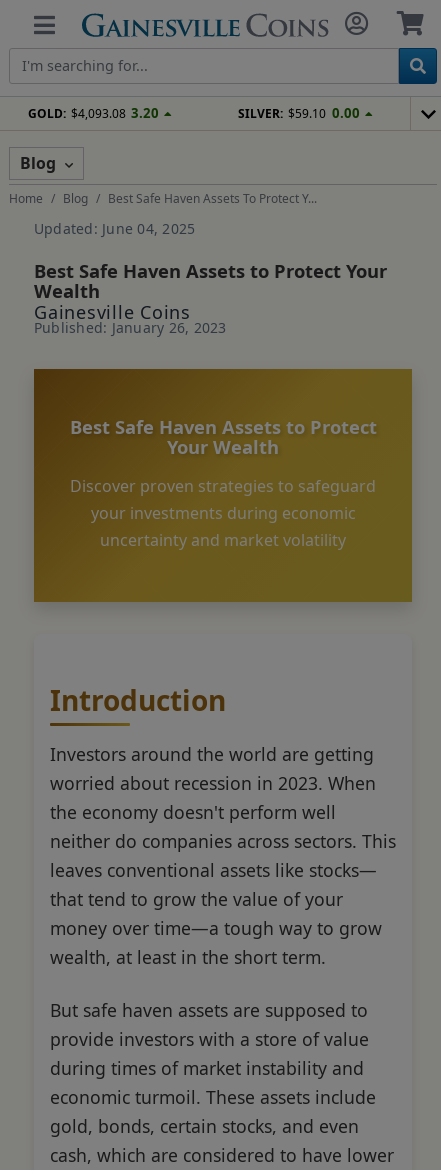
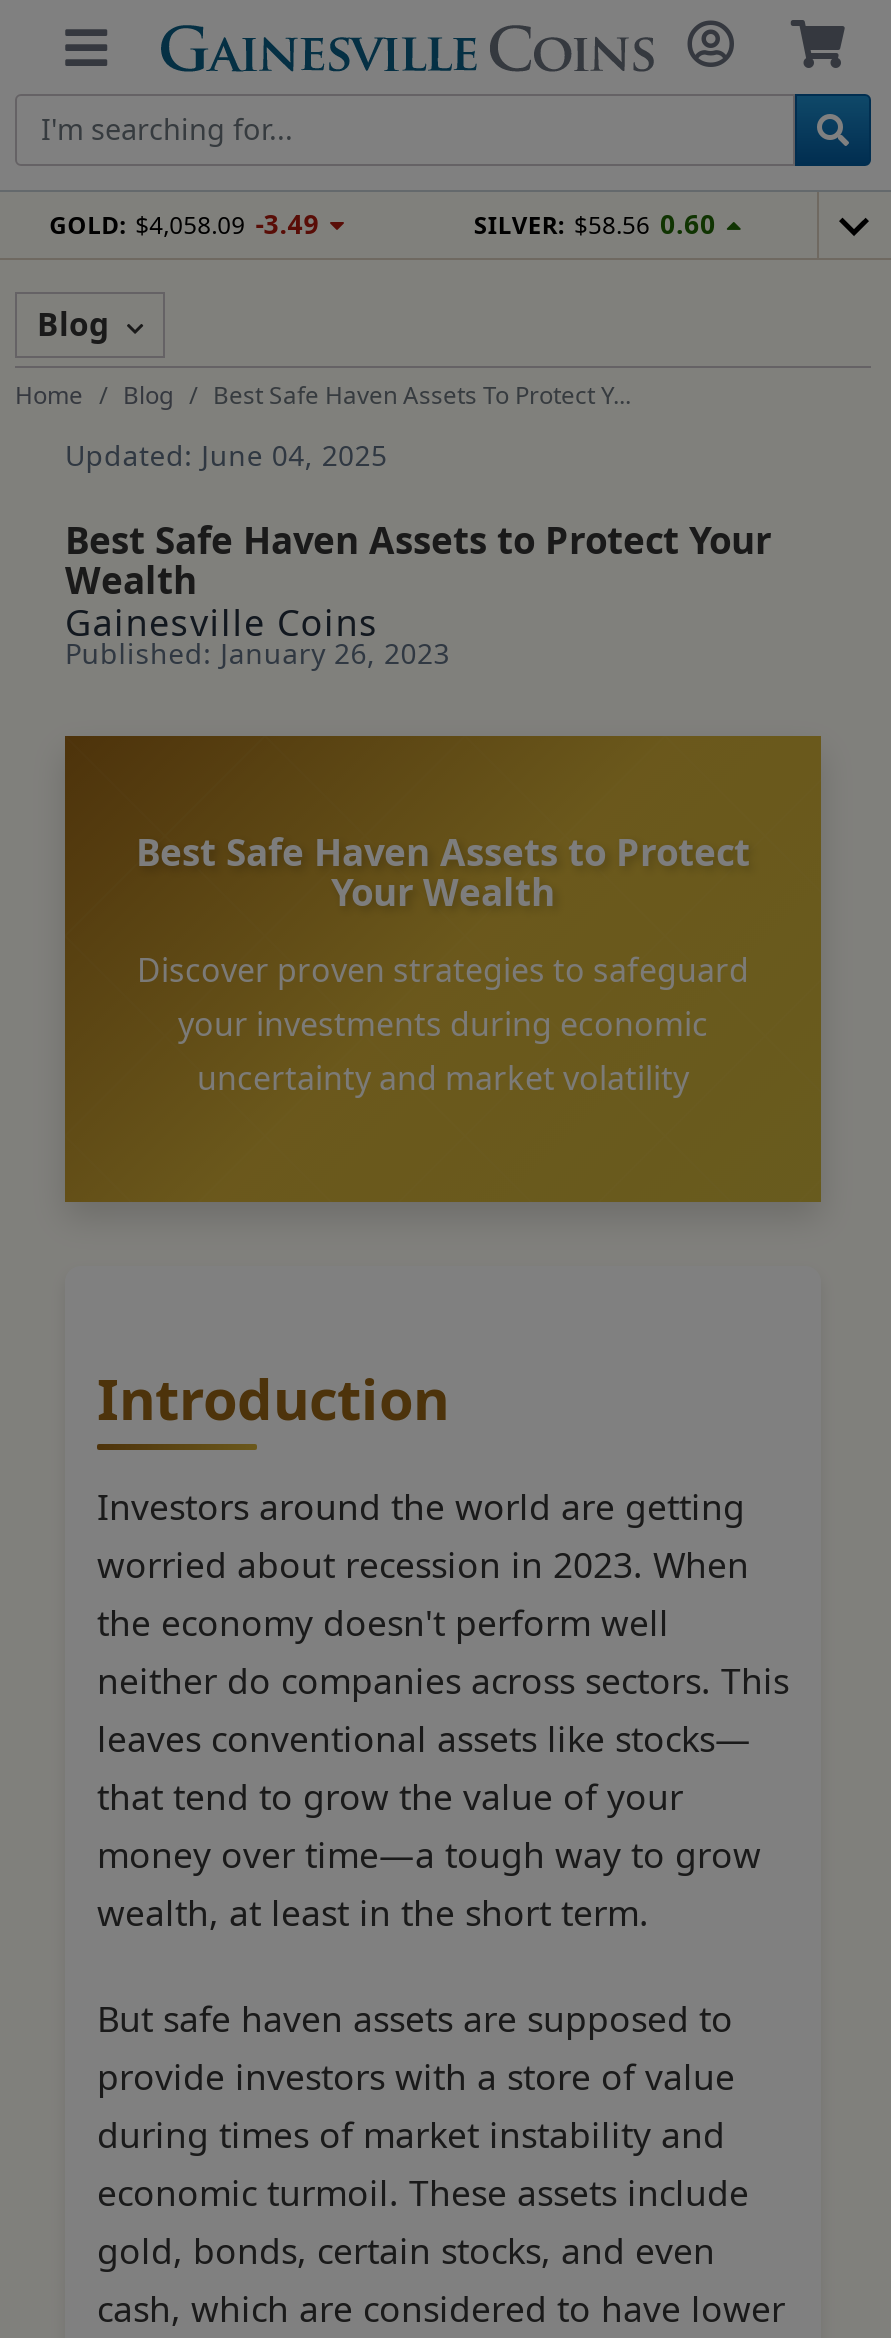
- GOLD: $4,093.08 3.20
+ GOLD: $4,058.09 -3.49

- SILVER: $59.10 0.00
+ SILVER: $58.56 0.60
